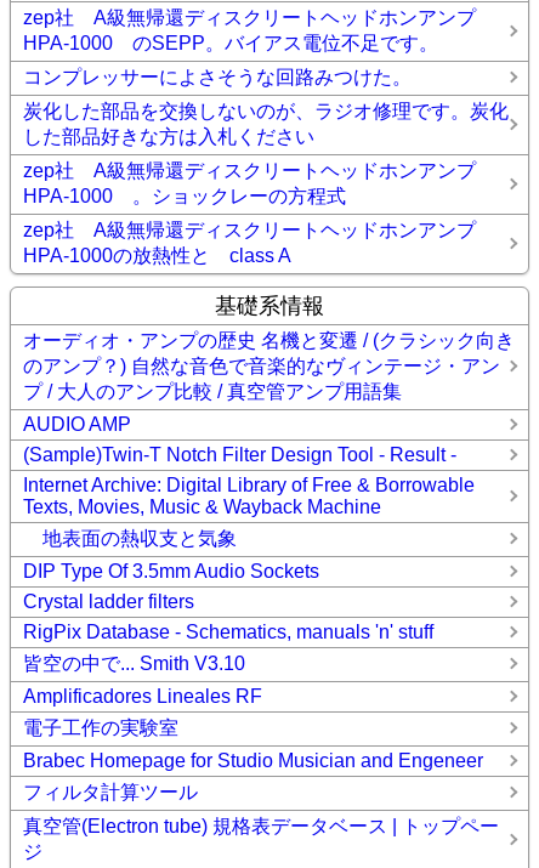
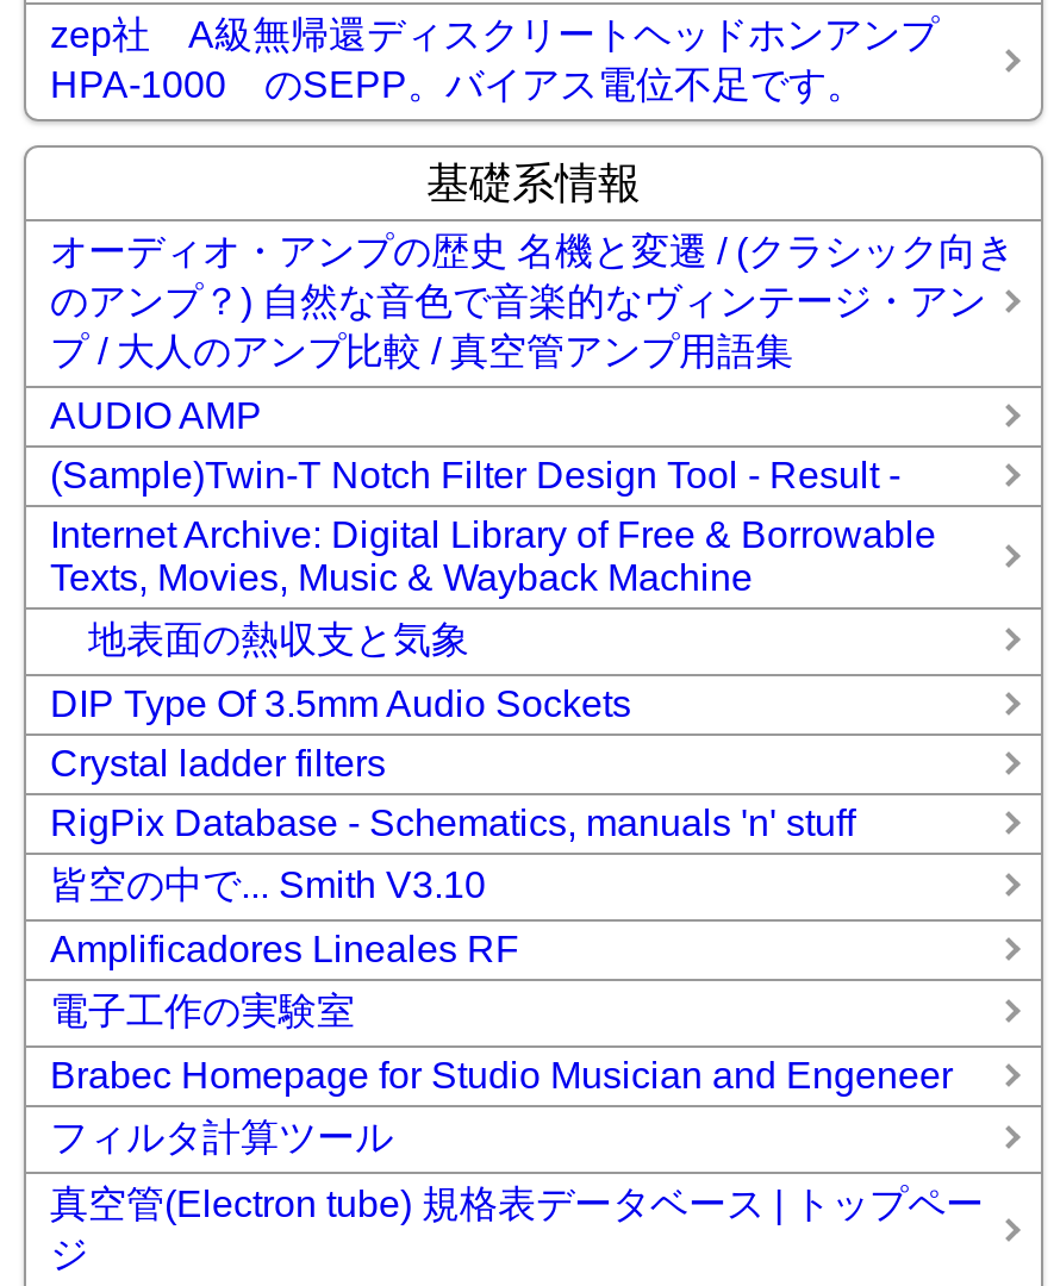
- コンプレッサーによさそうな回路みつけた。
- 炭化した部品を交換しないのが、ラジオ修理です。炭化
- した部品好きな方は入札ください
- zep社 A級無帰還ディスクリートヘッドホンアンプ
- HPA-1000 。ショックレーの方程式
- zep社 A級無帰還ディスクリートヘッドホンアンプ
- HPA-1000の放熱性と class A
